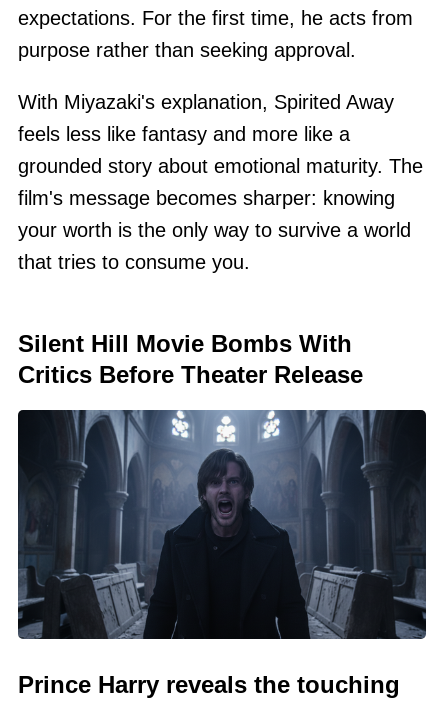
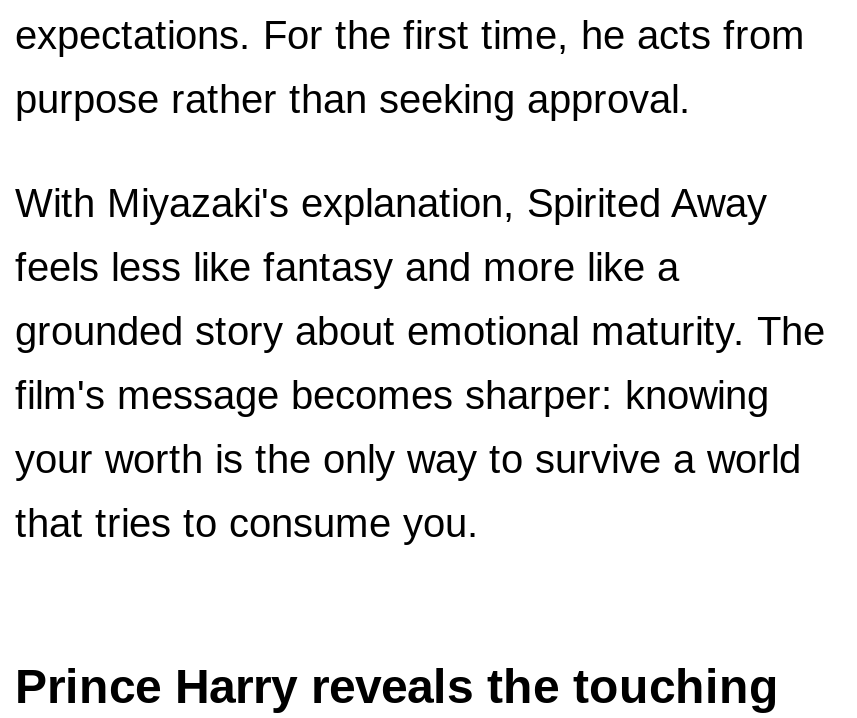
- Silent Hill Movie Bombs With
- Critics Before Theater Release

- [image]
